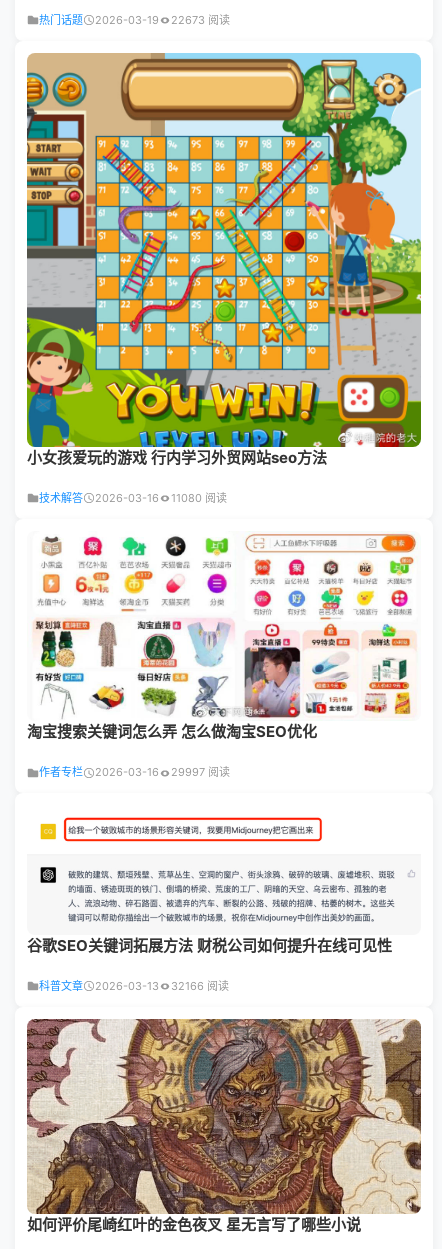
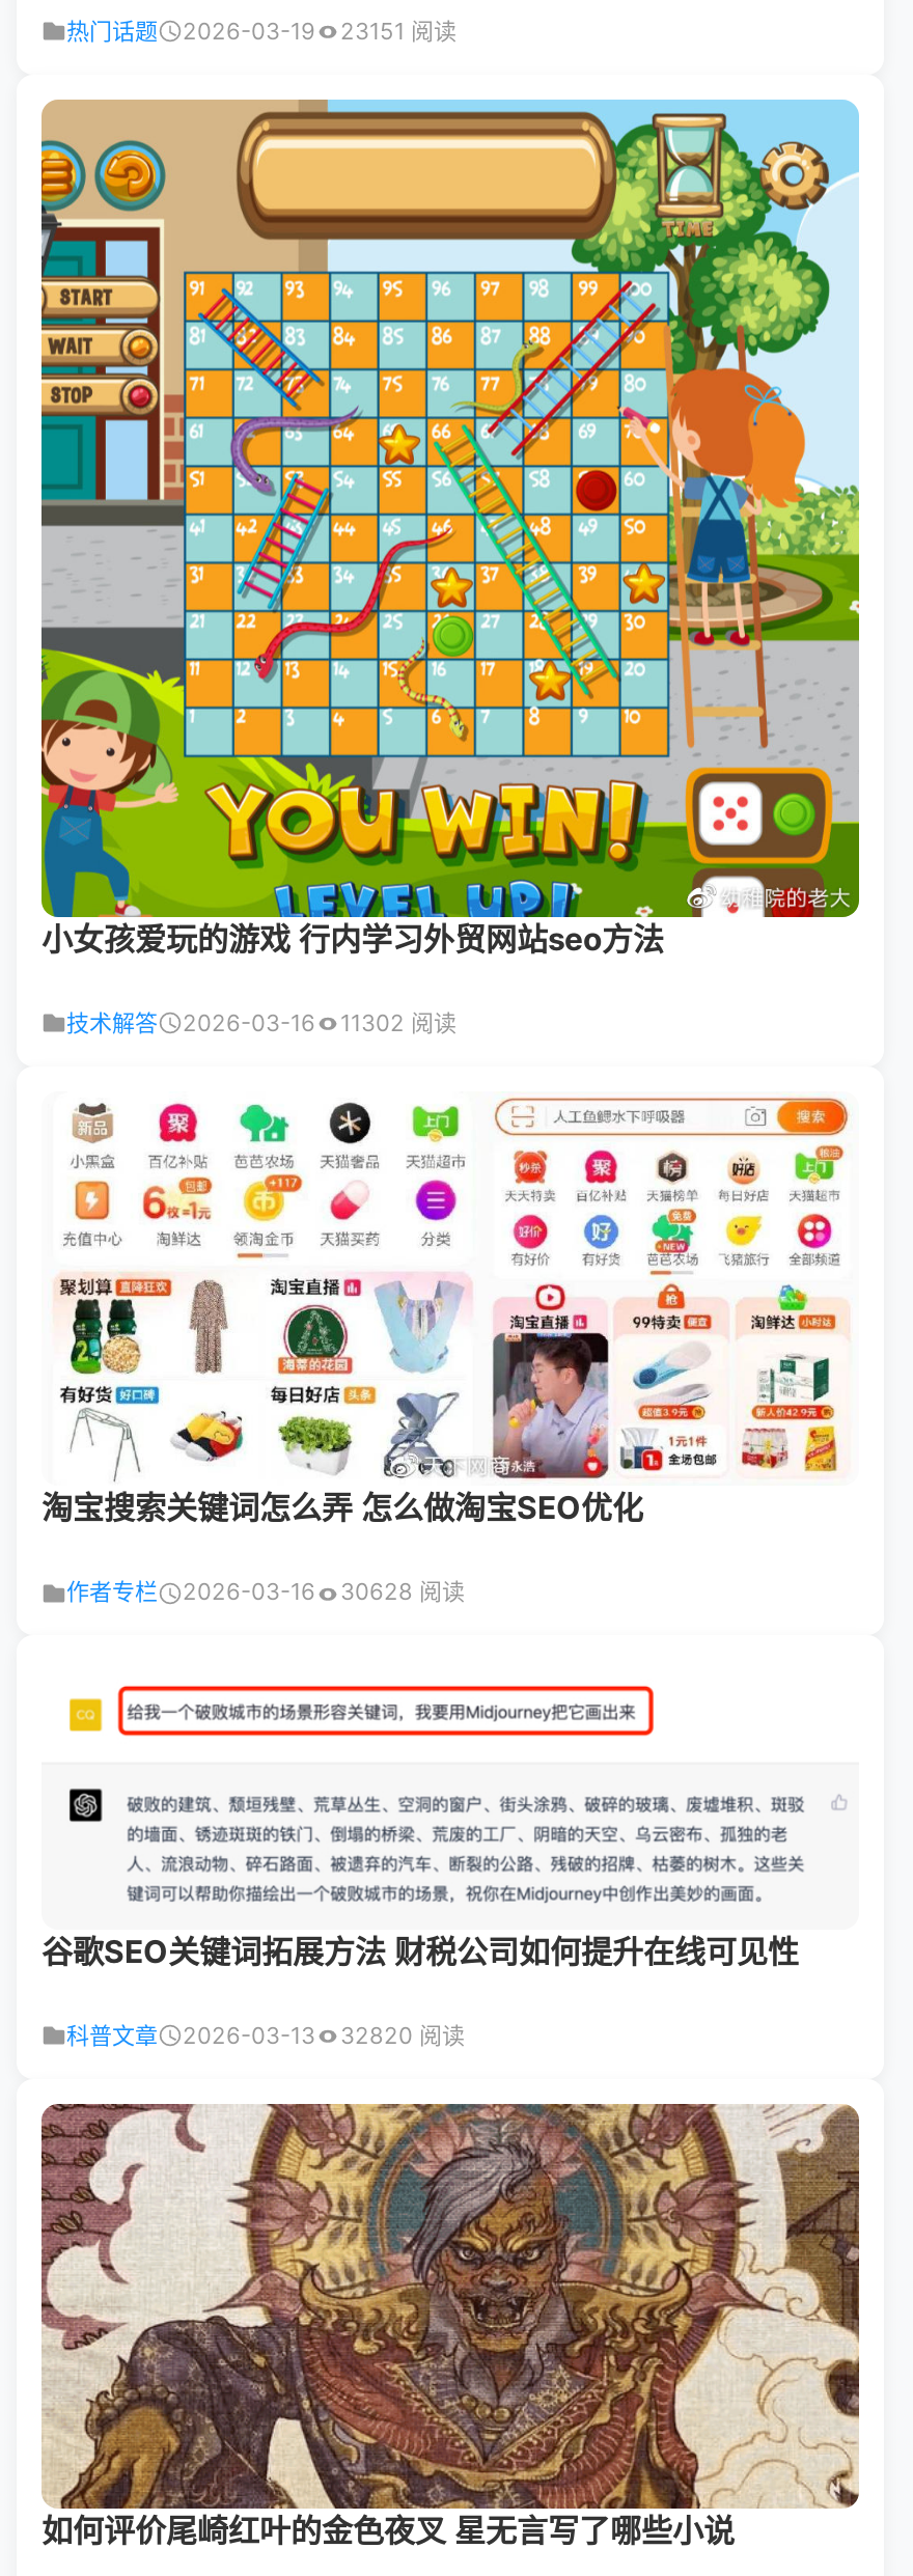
- 热门话题 2026-03-19 22673 阅读
+ 热门话题 2026-03-19 23151 阅读

- 技术解答 2026-03-16 11080 阅读
+ 技术解答 2026-03-16 11302 阅读

- 作者专栏 2026-03-16 29997 阅读
+ 作者专栏 2026-03-16 30628 阅读

- 科普文章 2026-03-13 32166 阅读
+ 科普文章 2026-03-13 32820 阅读
